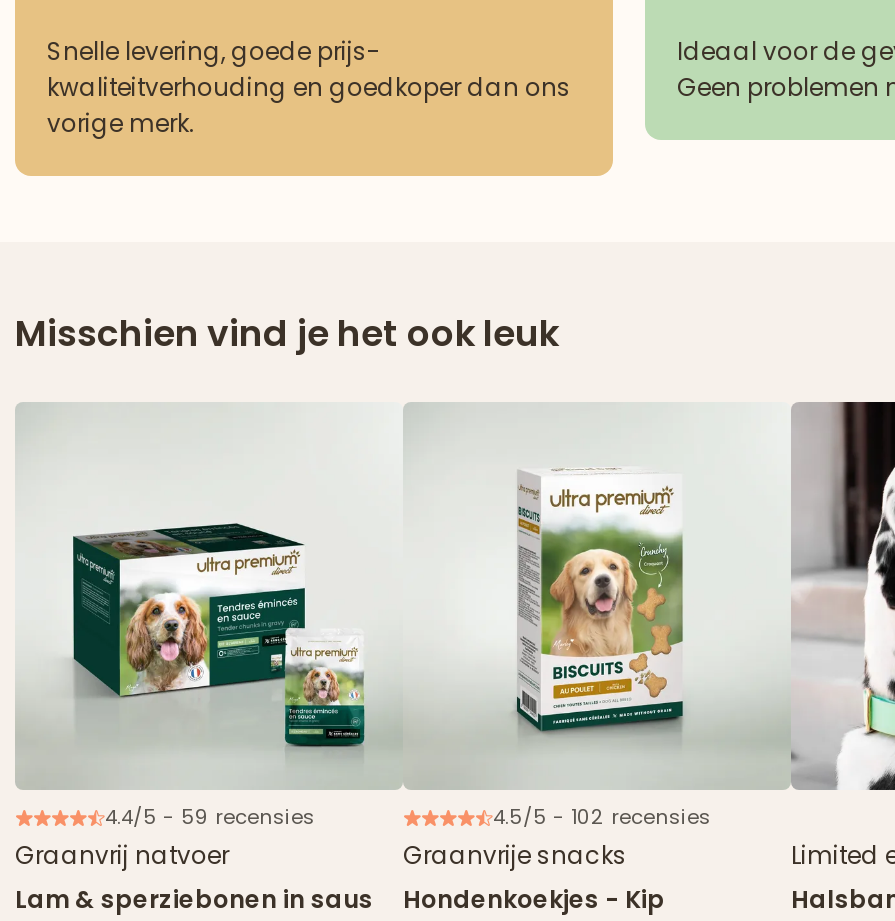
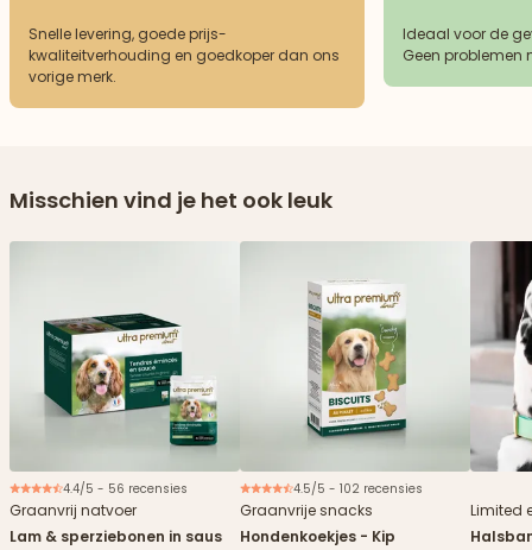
- 4.4/5 - 59 recensies
+ 4.4/5 - 56 recensies
